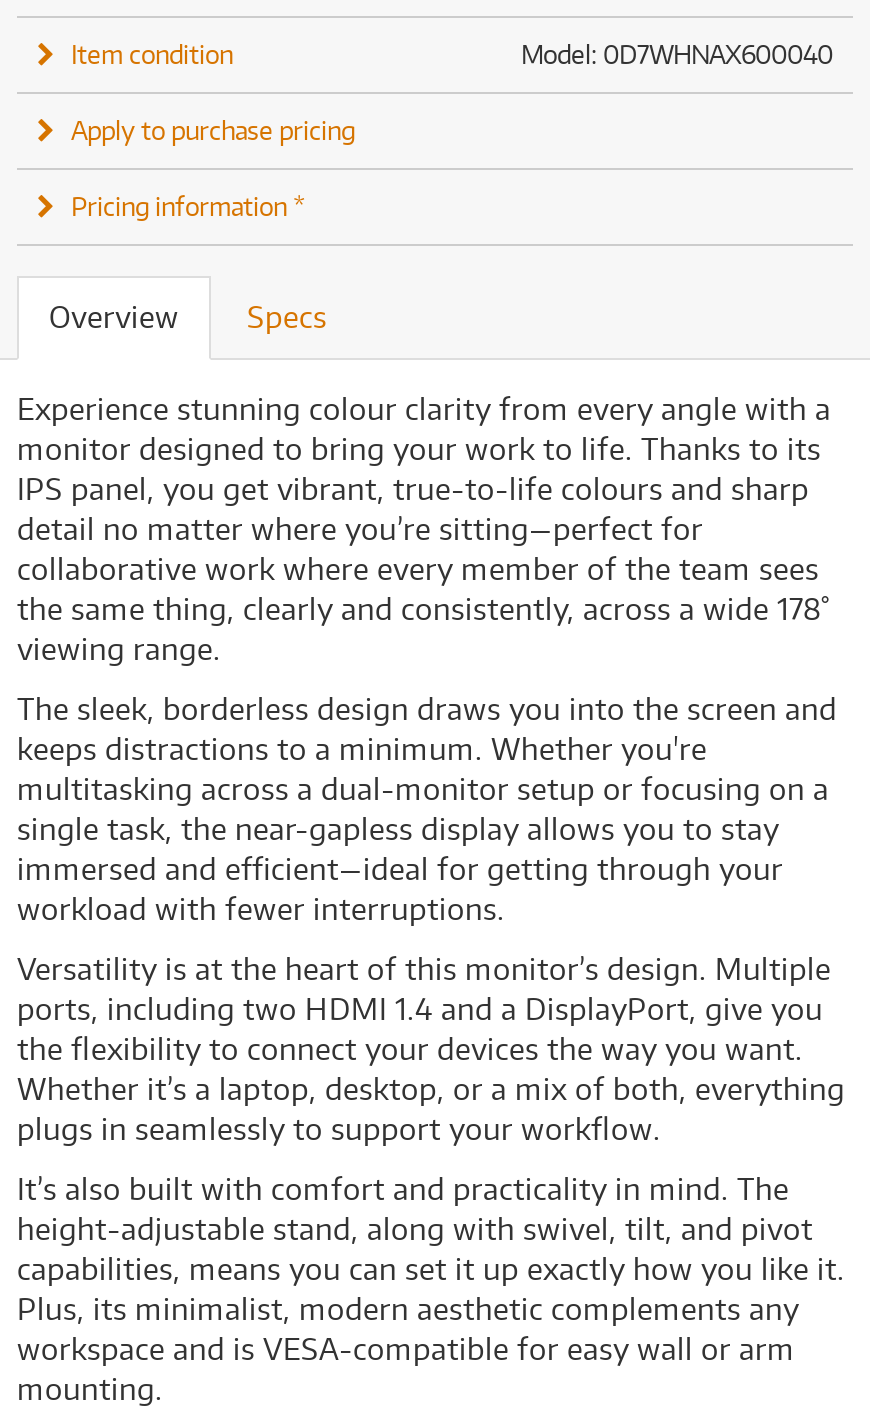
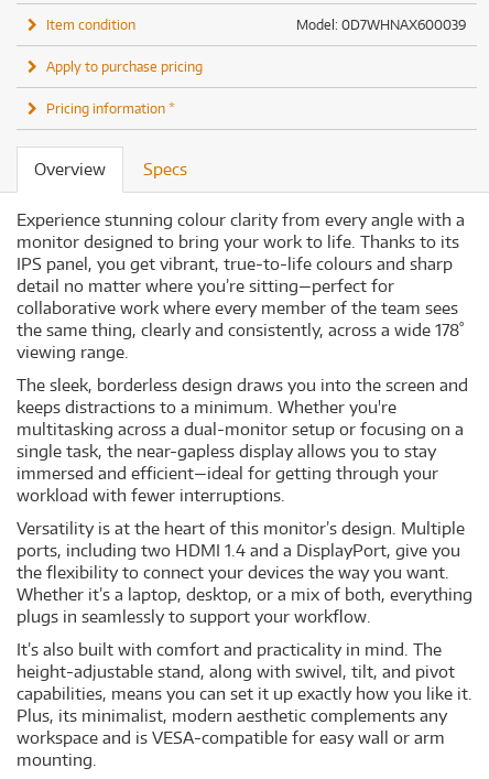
- Model: 0D7WHNAX600040
+ Model: 0D7WHNAX600039
